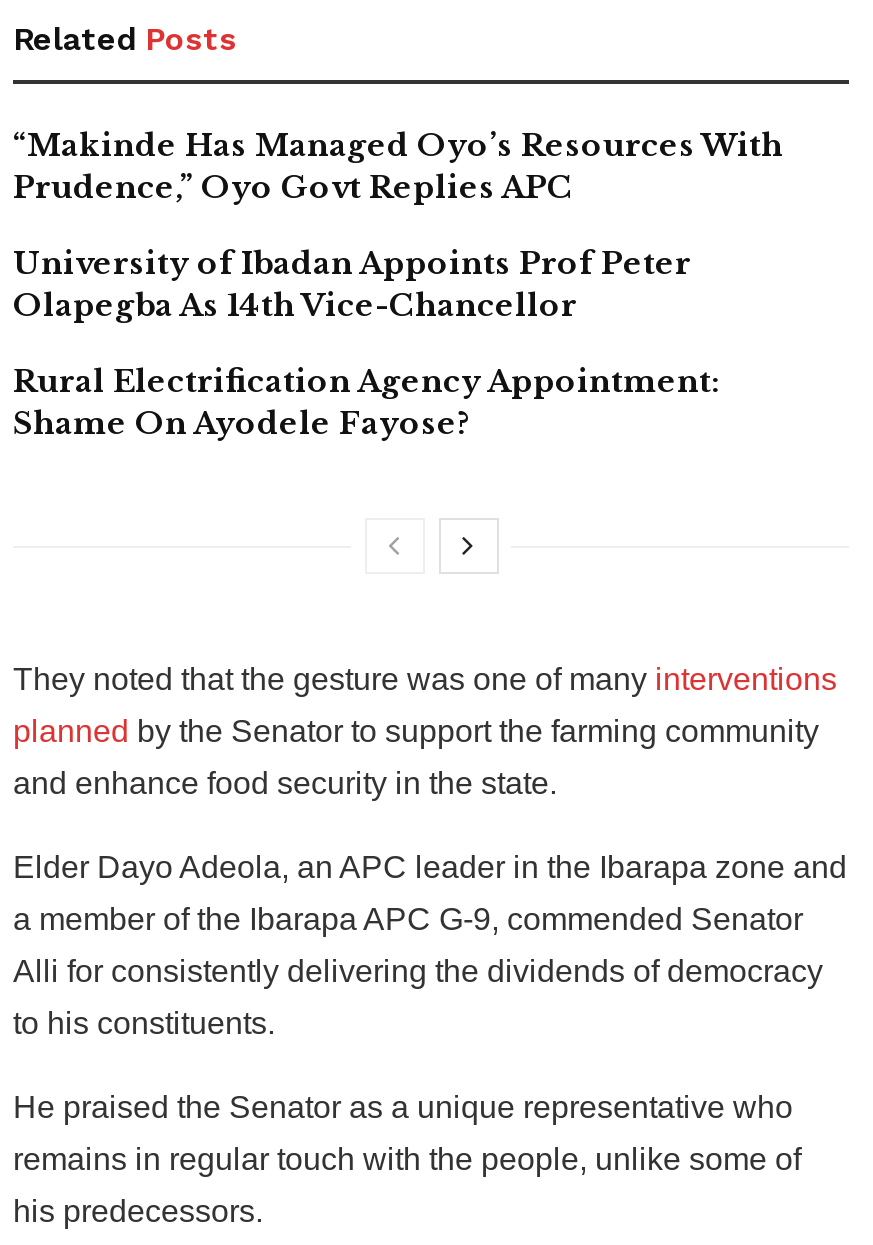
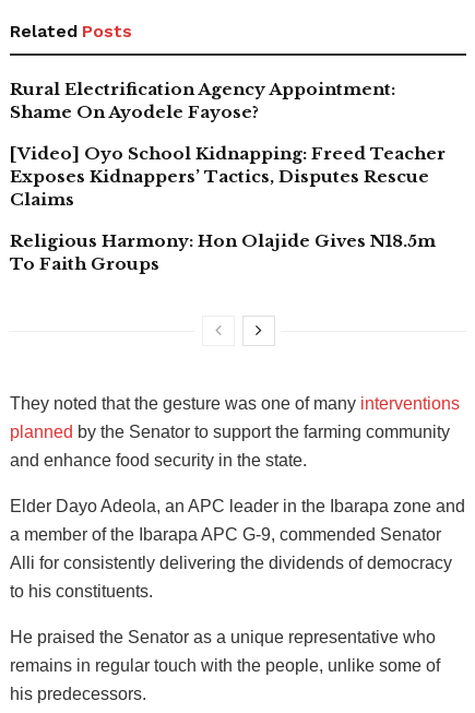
- “Makinde Has Managed Oyo’s Resources With
- Prudence,” Oyo Govt Replies APC
- University of Ibadan Appoints Prof Peter
- Olapegba As 14th Vice-Chancellor

moved up: Rural Electrification Agency Appointment: | Shame On Ayodele Fayose?

+ [Video] Oyo School Kidnapping: Freed Teacher
+ Exposes Kidnappers’ Tactics, Disputes Rescue
+ Claims
+ Religious Harmony: Hon Olajide Gives N18.5m
+ To Faith Groups
